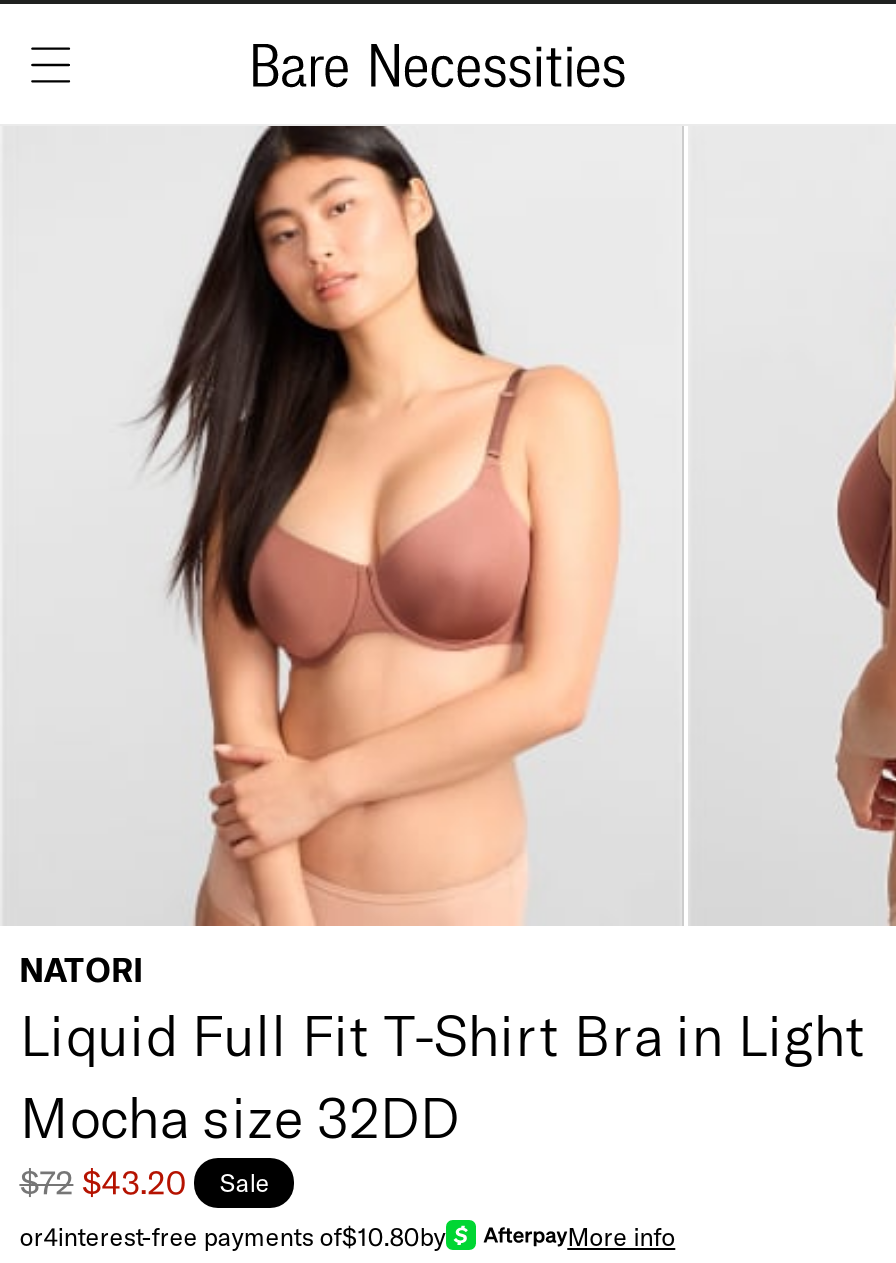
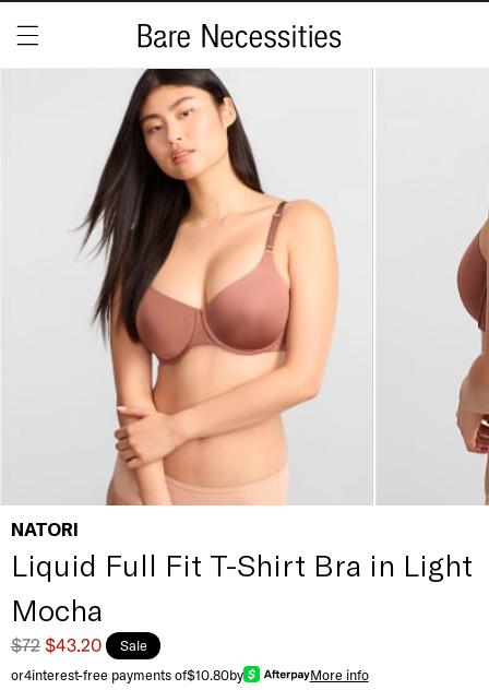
- Mocha size 32DD
+ Mocha
